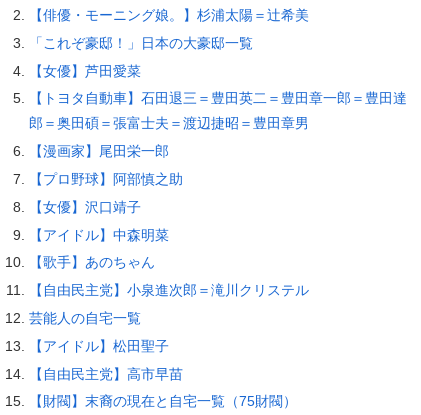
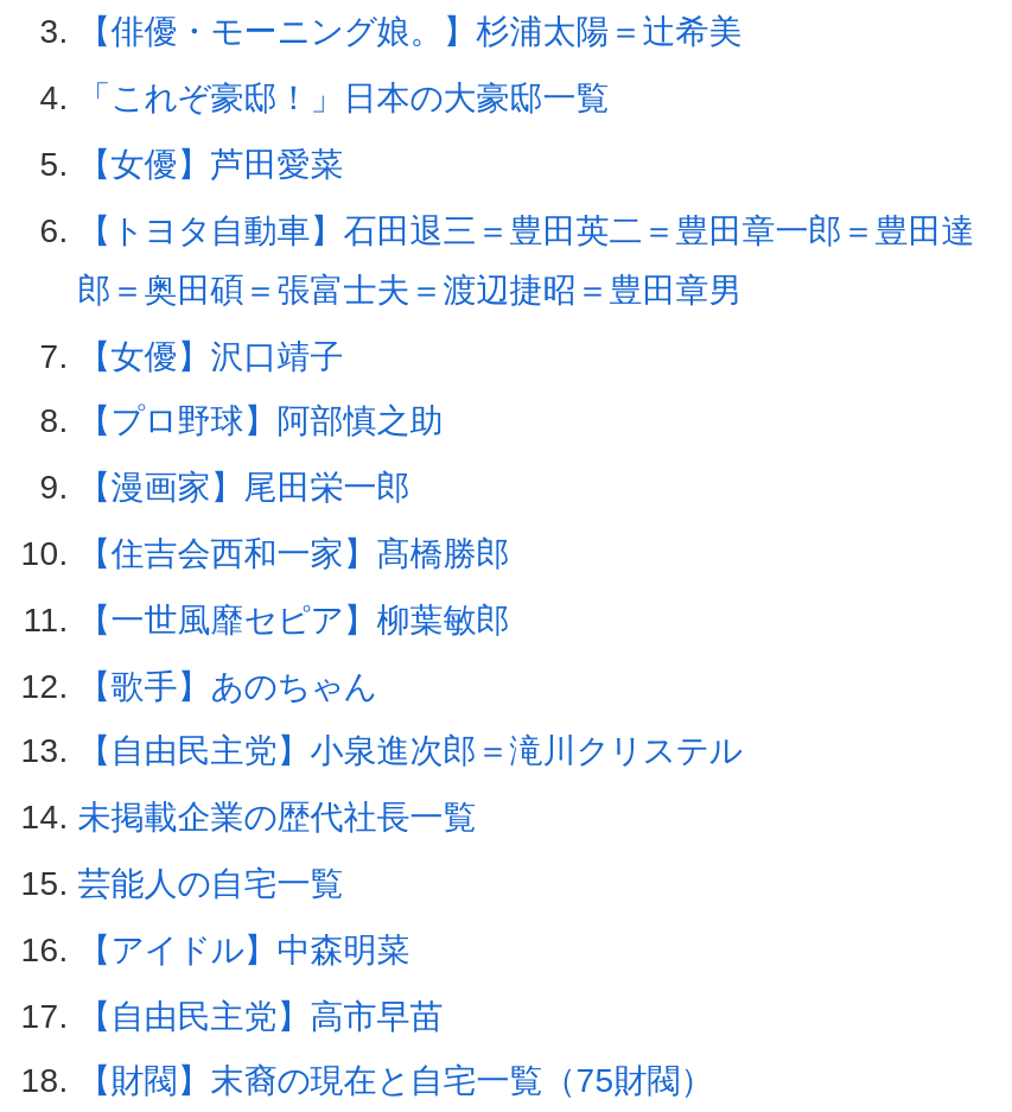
+ 【住吉会西和一家】髙橋勝郎
+ 【一世風靡セピア】柳葉敏郎

moved up: 【プロ野球】阿部慎之助 | 【女優】沢口靖子

moved down: 【アイドル】中森明菜

+ 未掲載企業の歴代社長一覧

- 【アイドル】松田聖子
